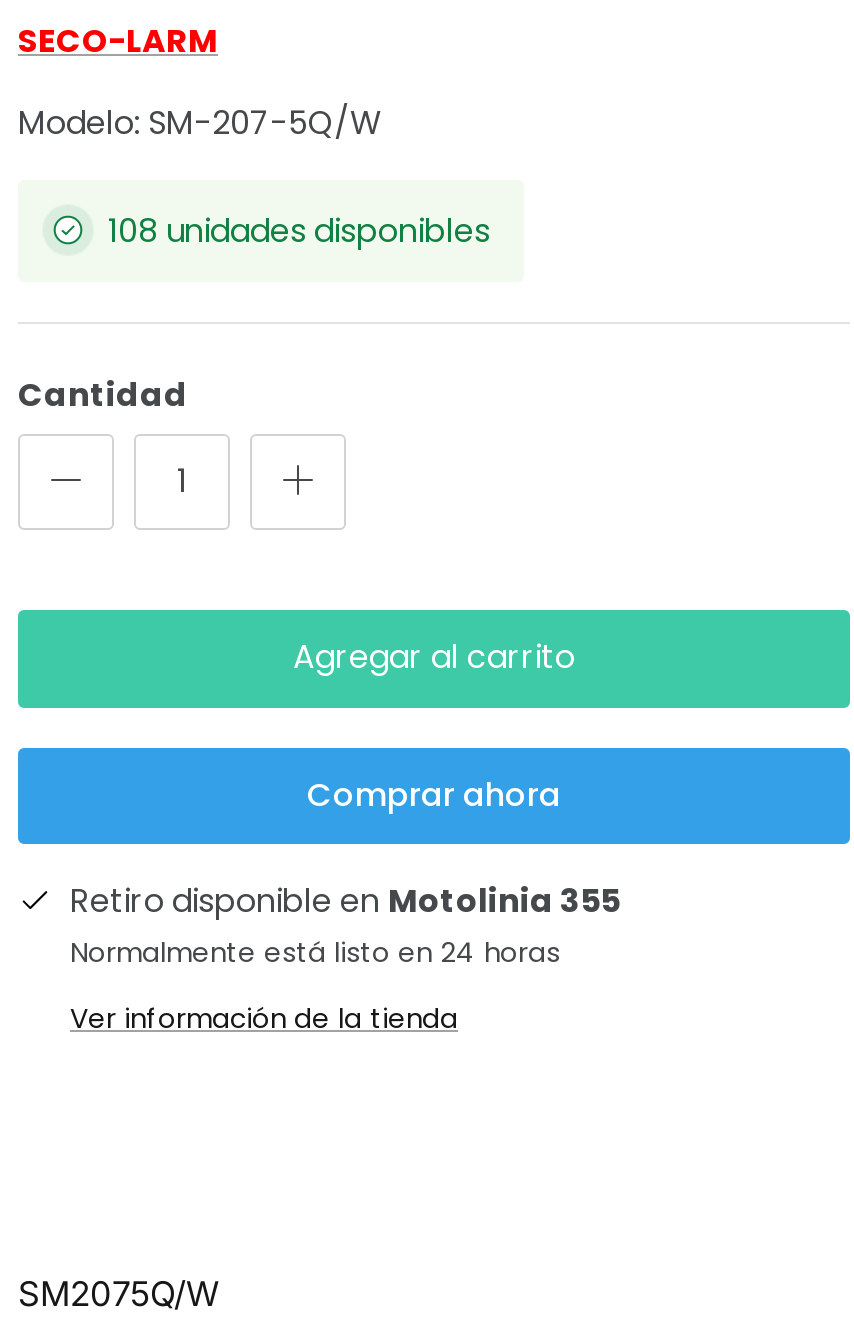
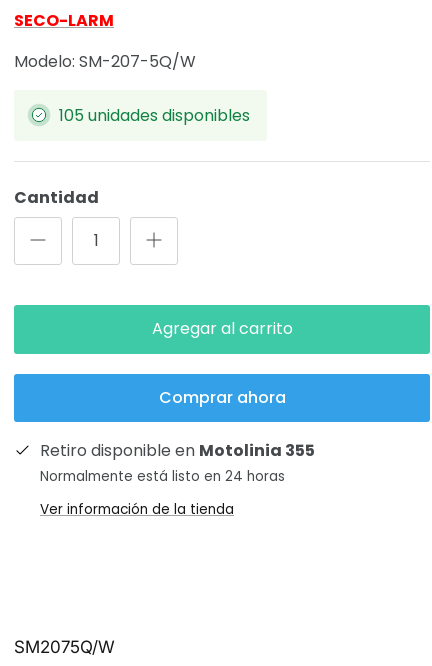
- 108 unidades disponibles
+ 105 unidades disponibles
